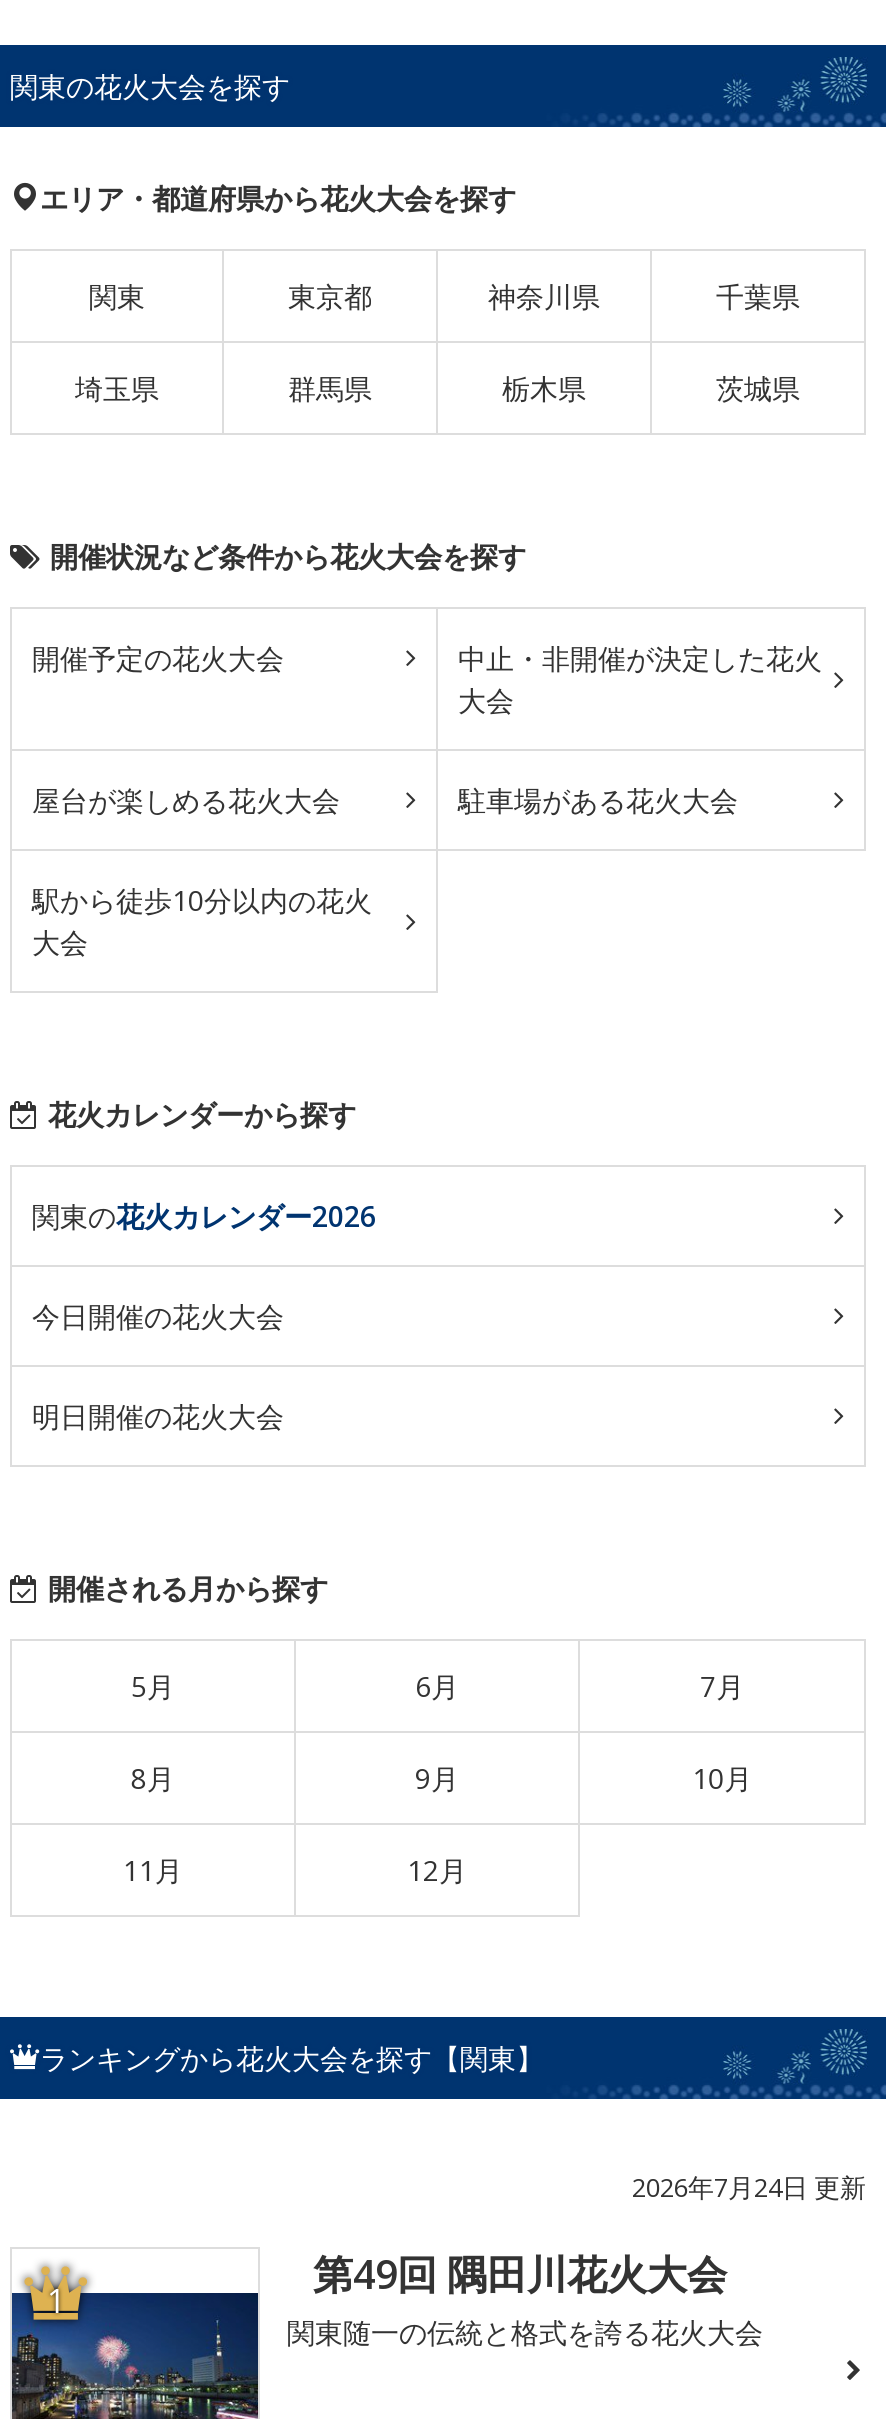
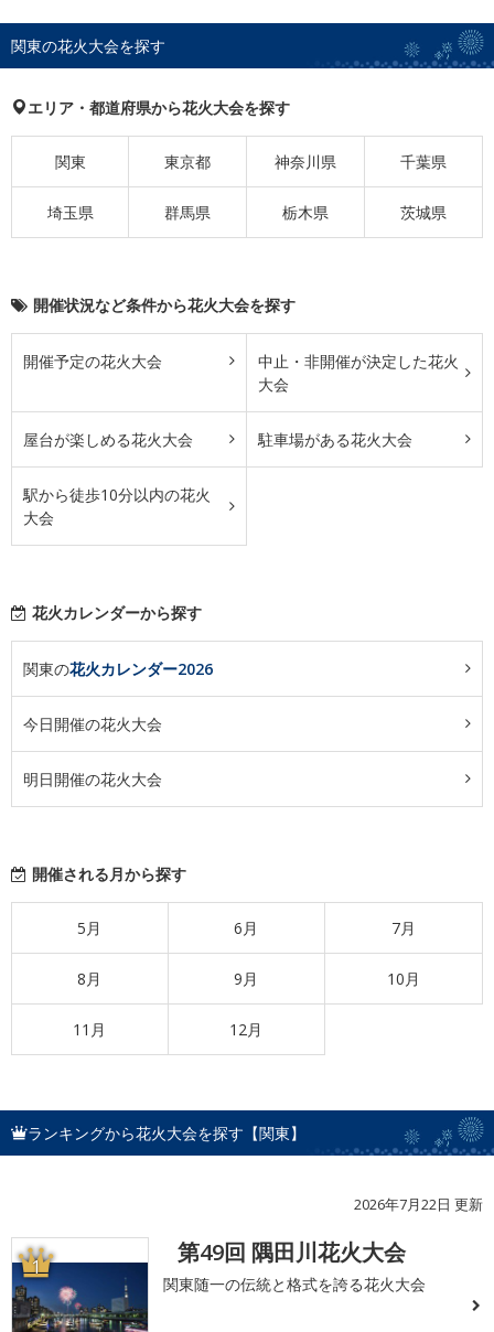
- 2026年7月24日 更新
+ 2026年7月22日 更新
